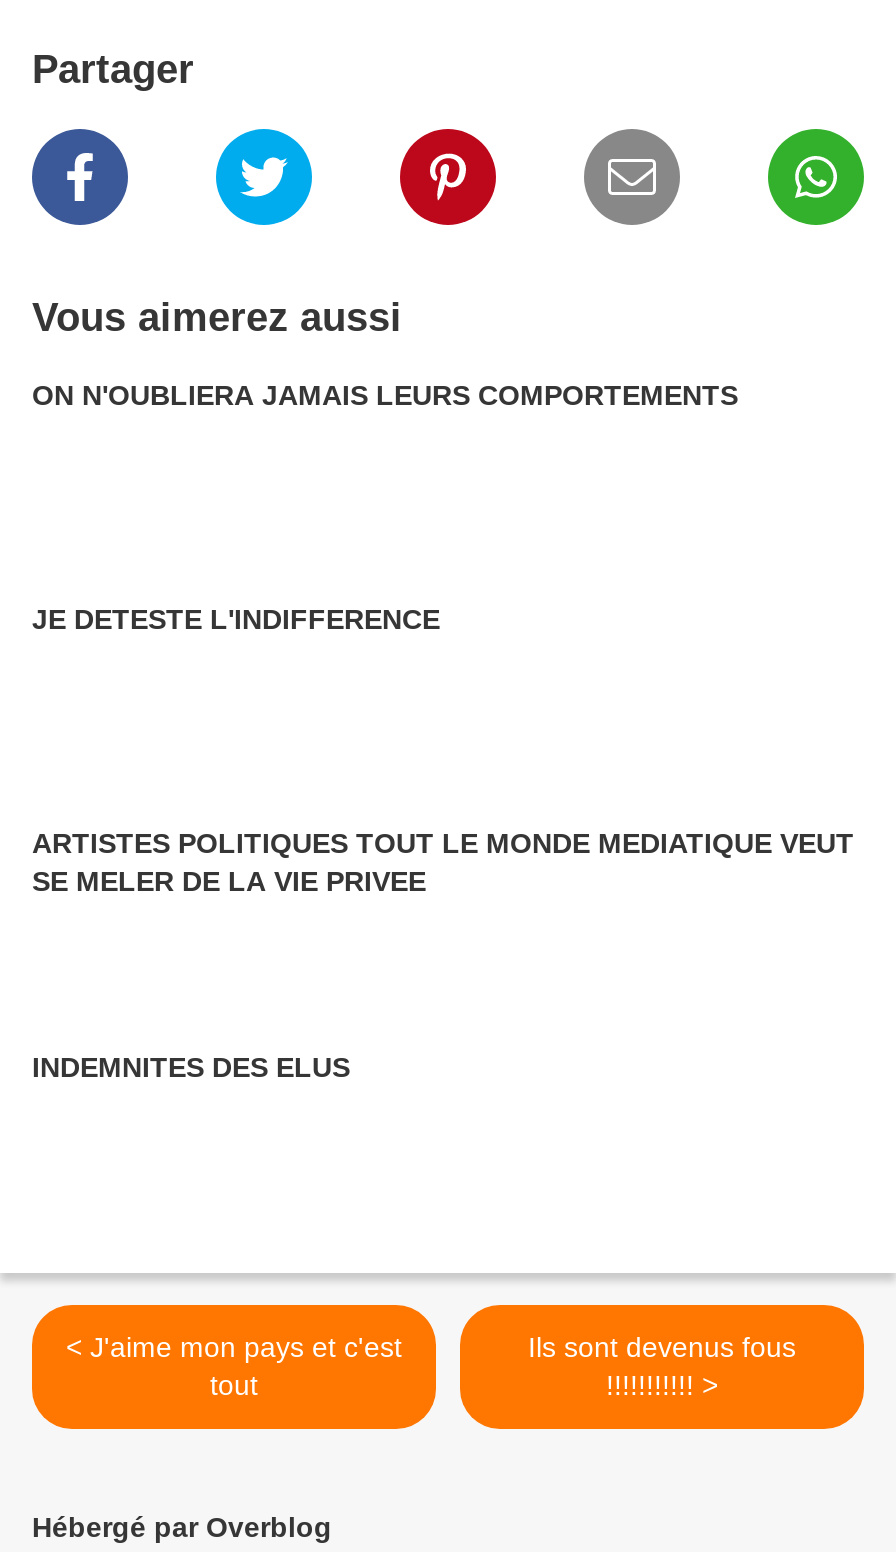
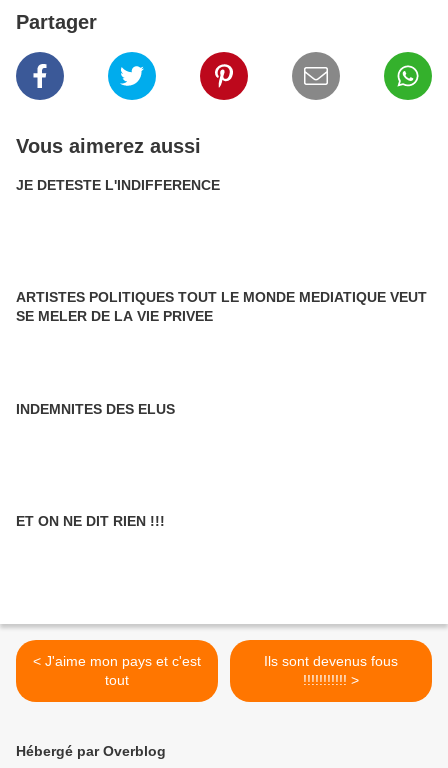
- ON N'OUBLIERA JAMAIS LEURS COMPORTEMENTS

moved up: JE DETESTE L'INDIFFERENCE | ARTISTES POLITIQUES TOUT LE MONDE MEDIATIQUE VEUT | SE MELER DE LA VIE PRIVEE | INDEMNITES DES ELUS

+ ET ON NE DIT RIEN !!!
